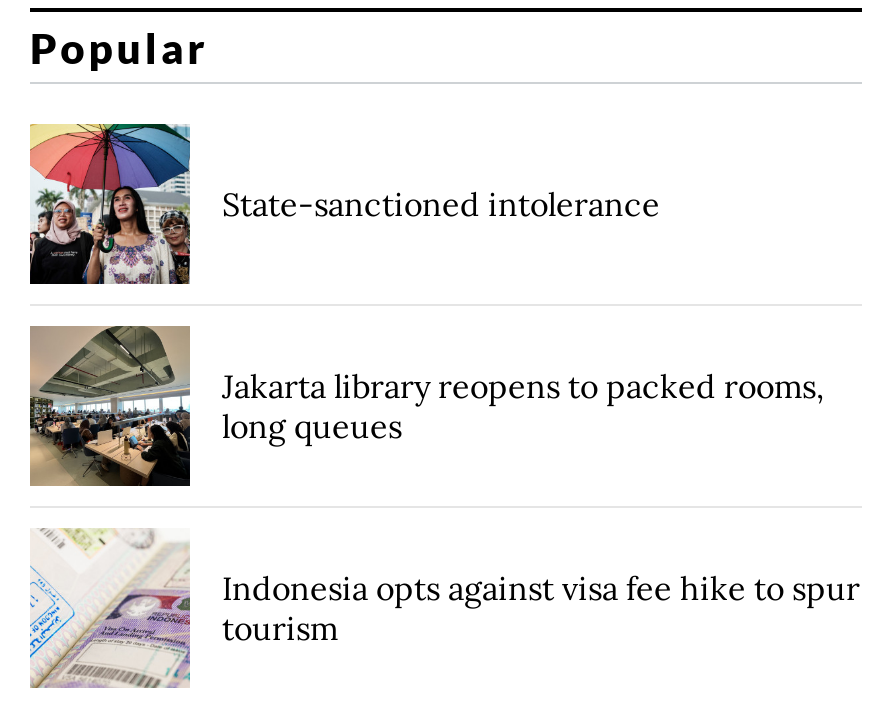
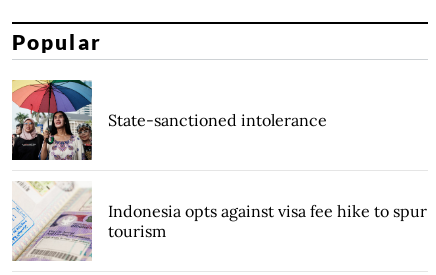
- [image]
- Jakarta library reopens to packed rooms,
- long queues
